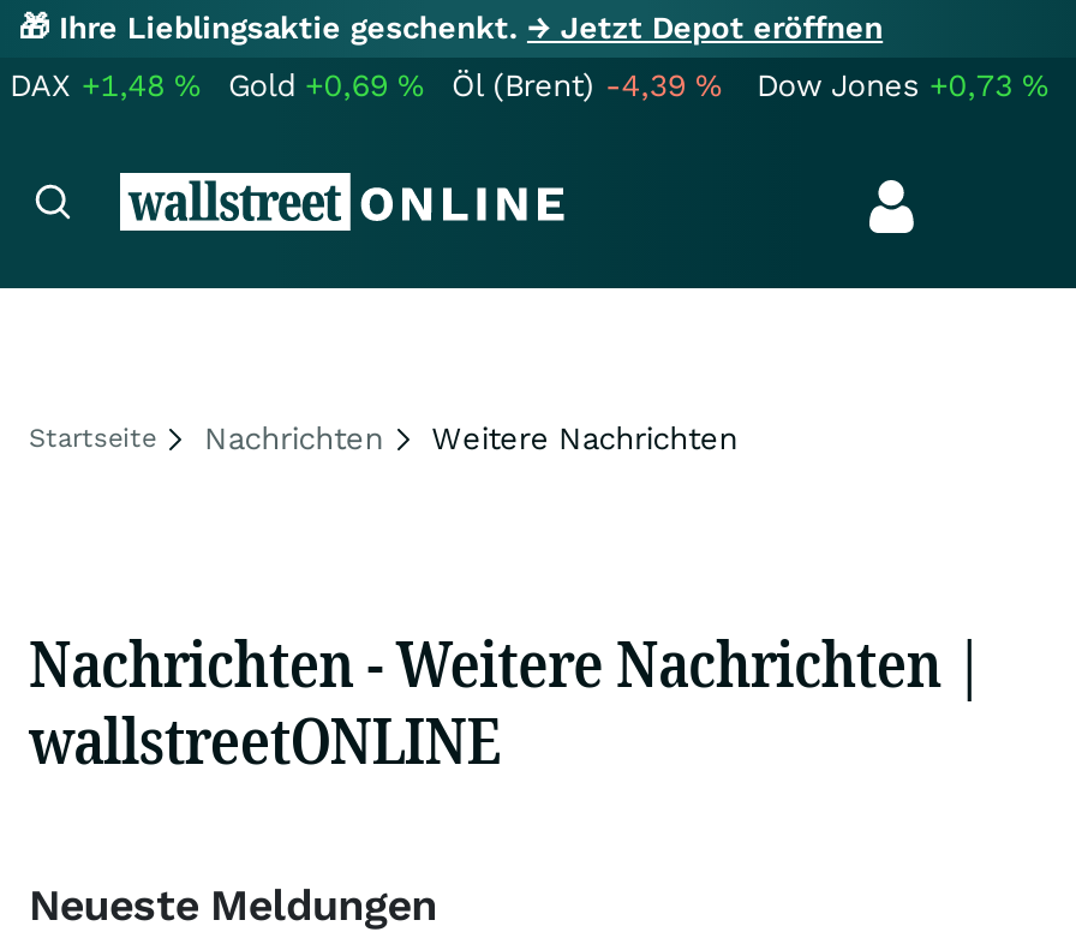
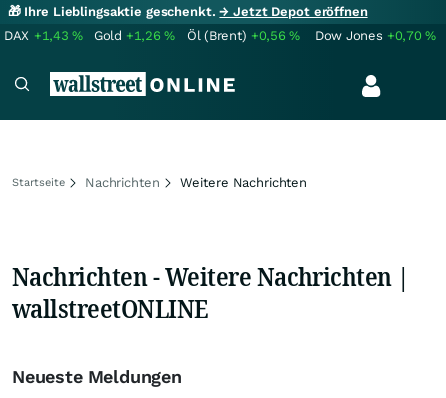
- DAX +1,48%
+ DAX +1,43%

- Gold +0,69%
+ Gold +1,26%

- Öl (Brent) -4,39%
+ Öl (Brent) +0,56%

- Dow Jones +0,73%
+ Dow Jones +0,70%
